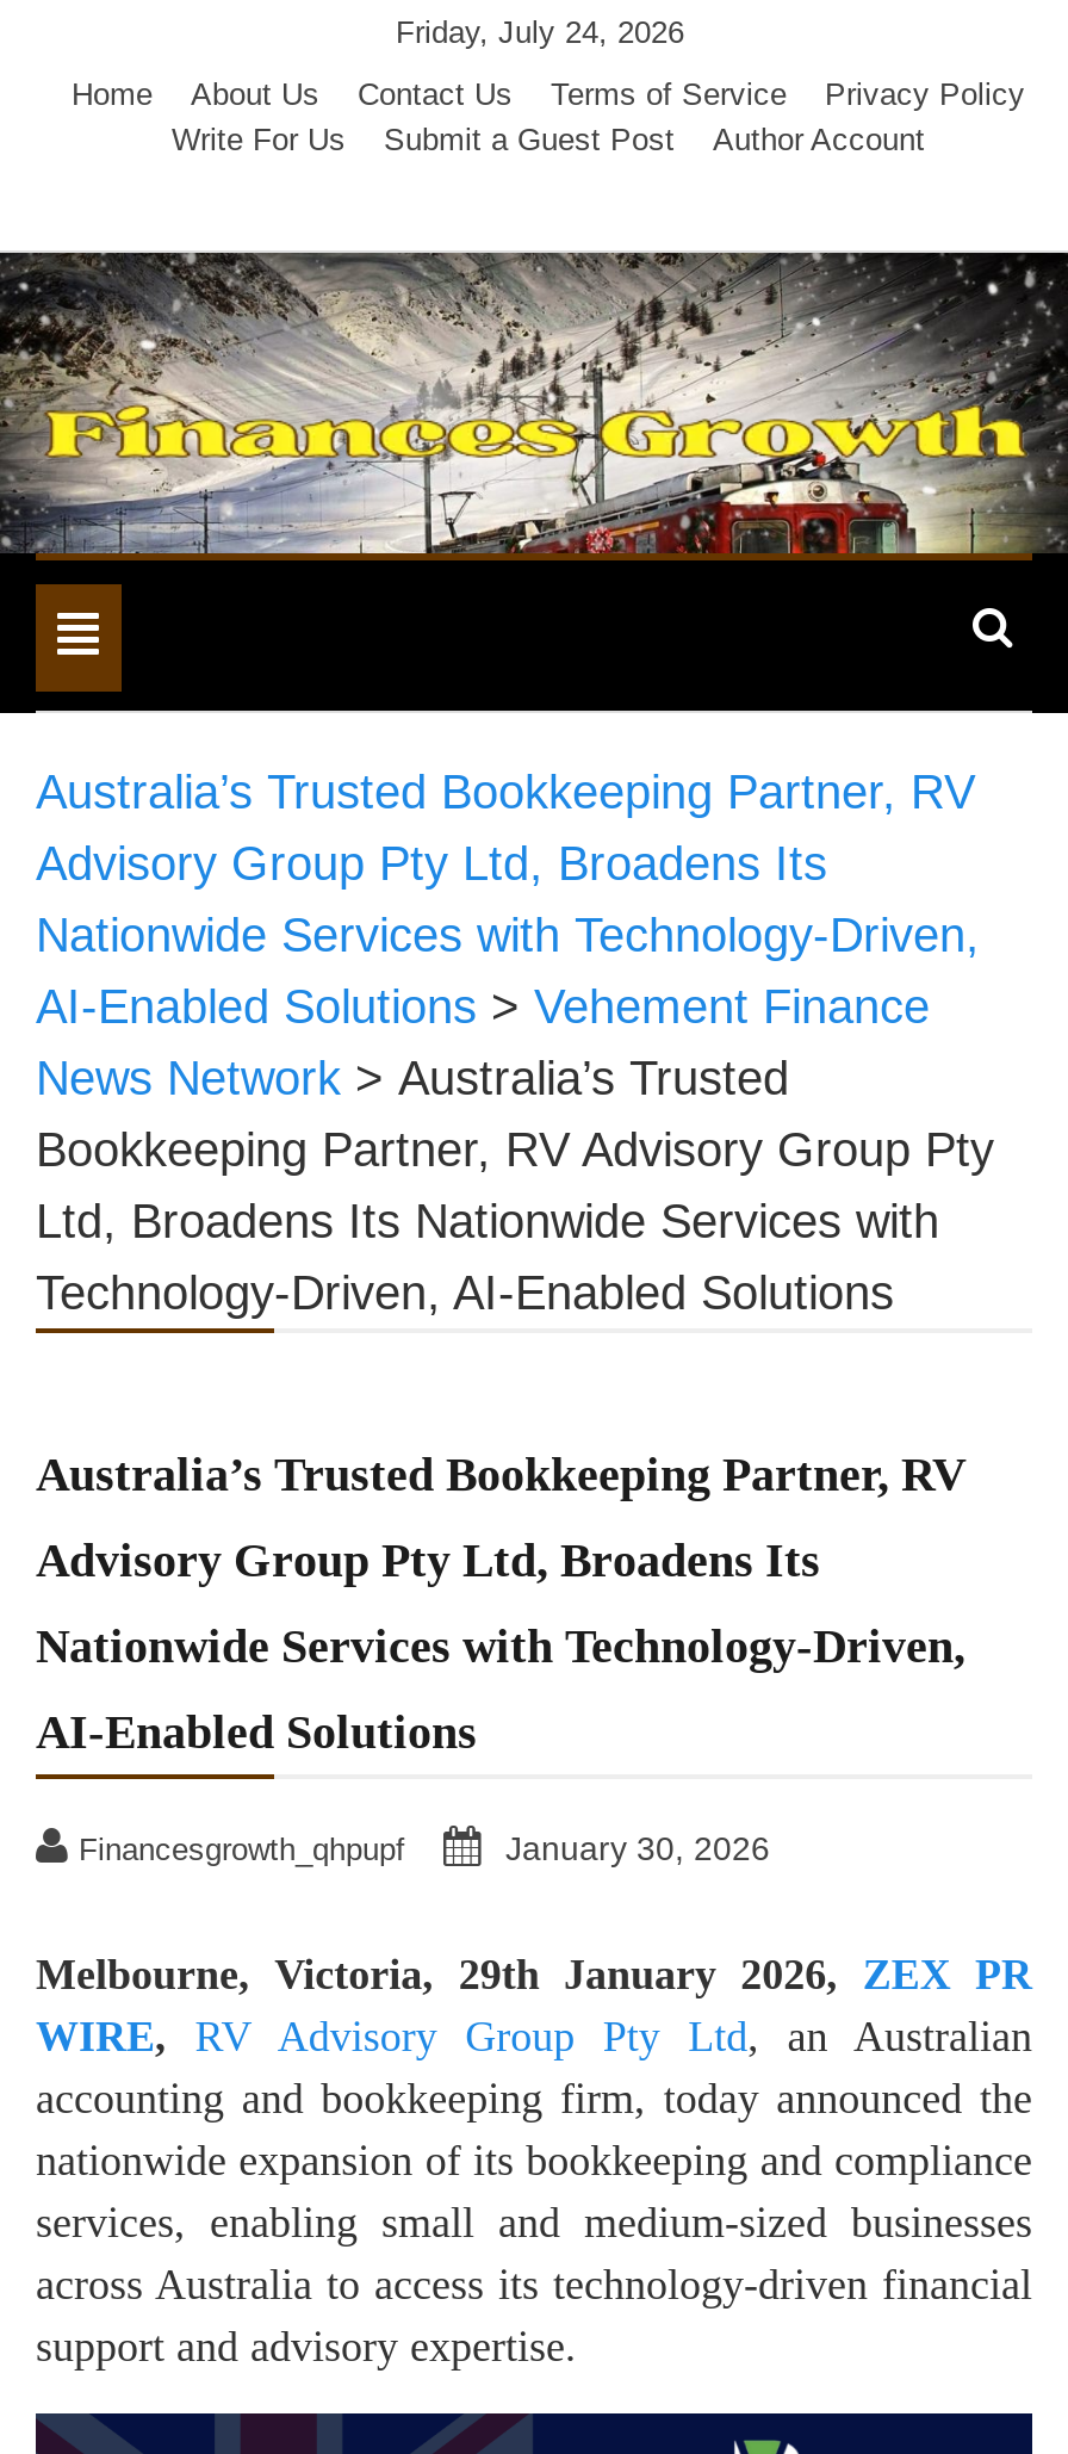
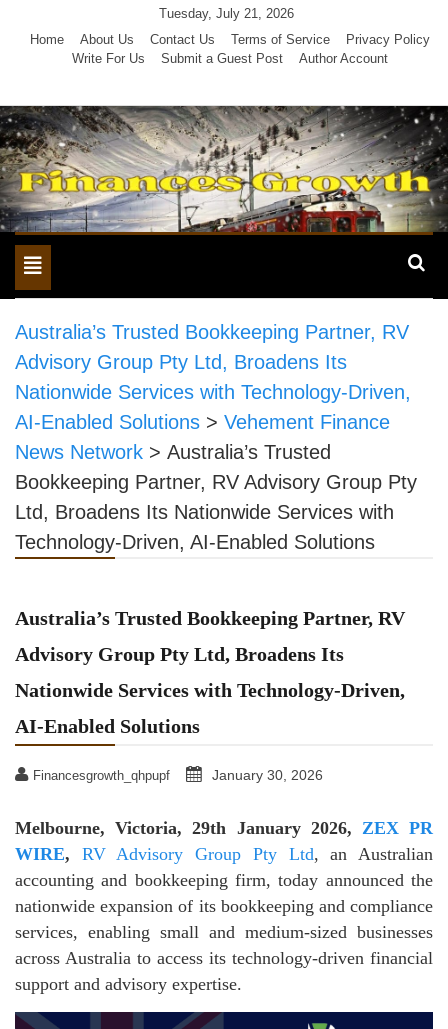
- Friday, July 24, 2026
+ Tuesday, July 21, 2026
